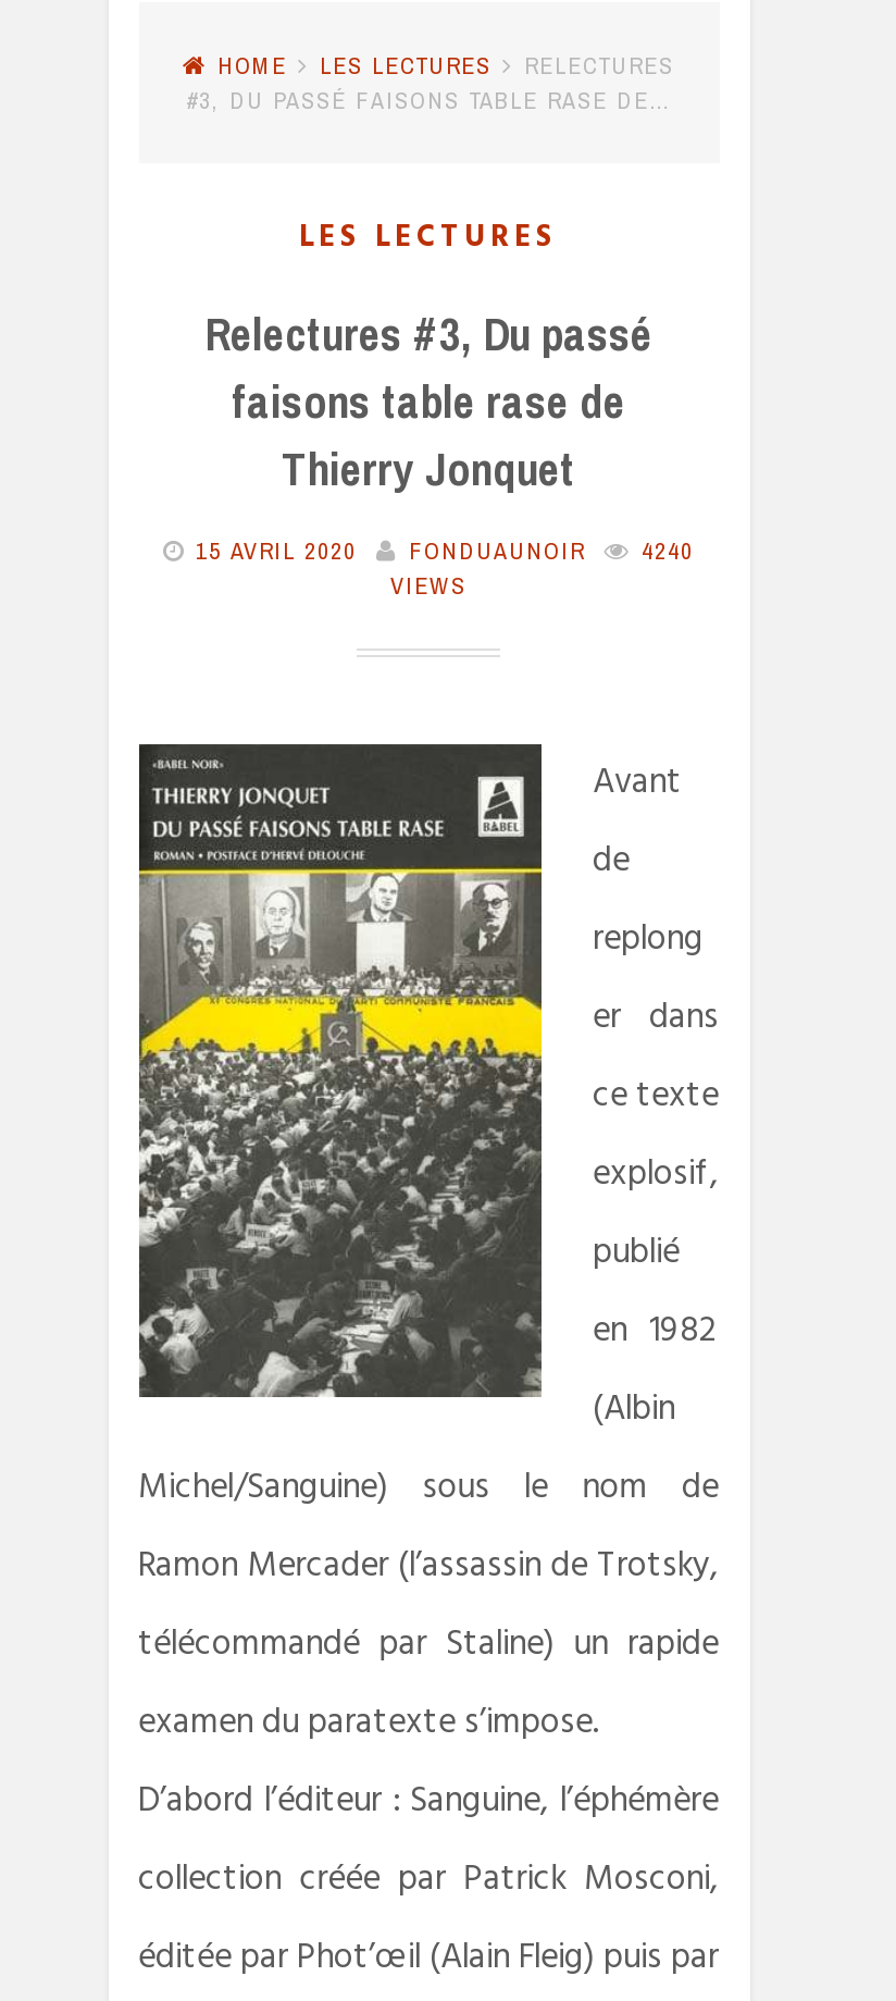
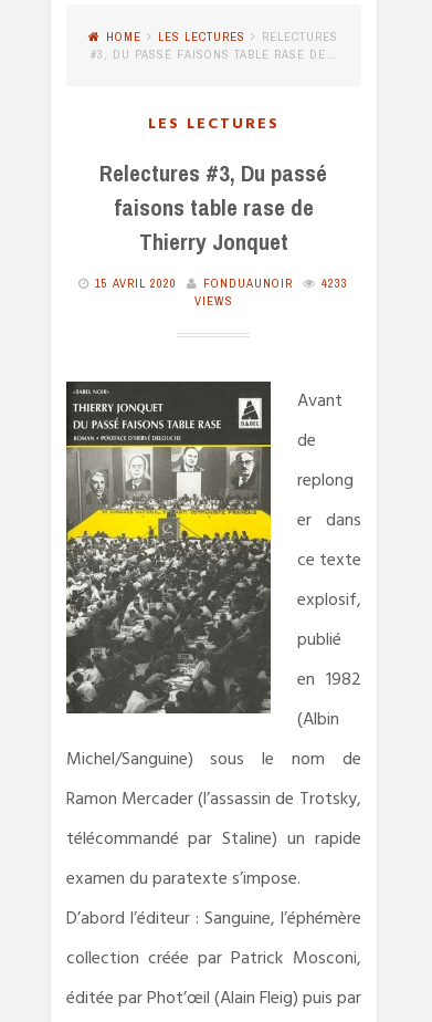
- 15 AVRIL 2020 FONDUAUNOIR 4240
+ 15 AVRIL 2020 FONDUAUNOIR 4233
